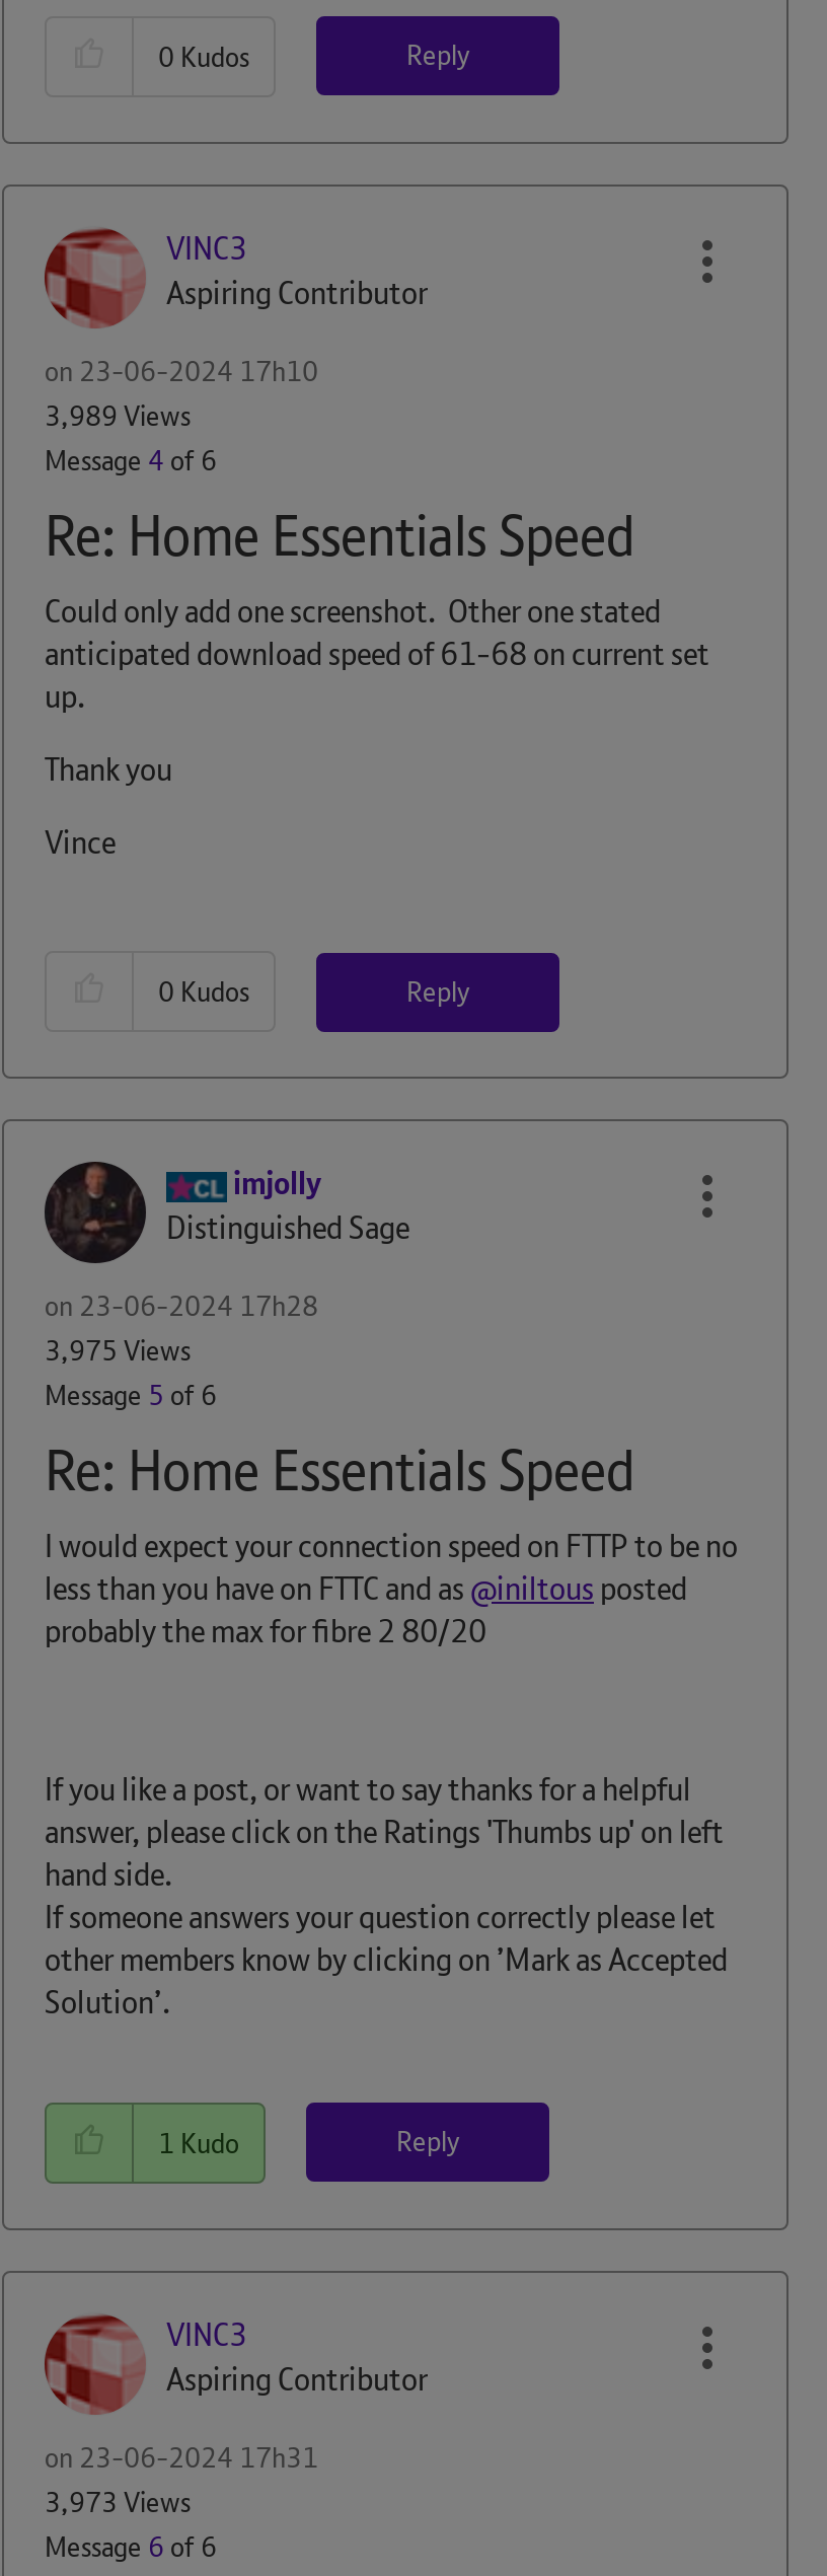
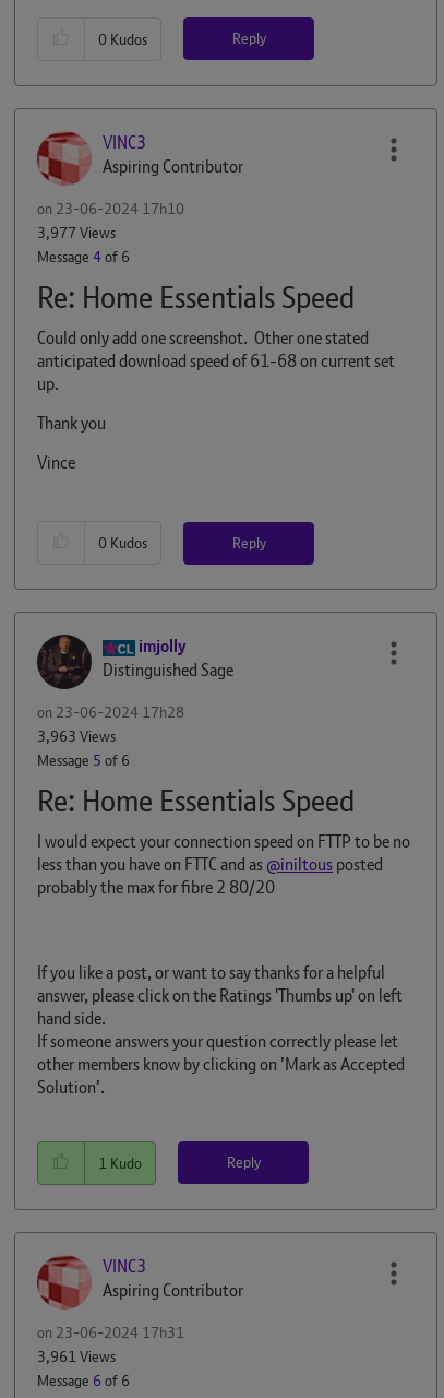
- 3,989 Views
+ 3,977 Views

- 3,975 Views
+ 3,963 Views

- 3,973 Views
+ 3,961 Views
